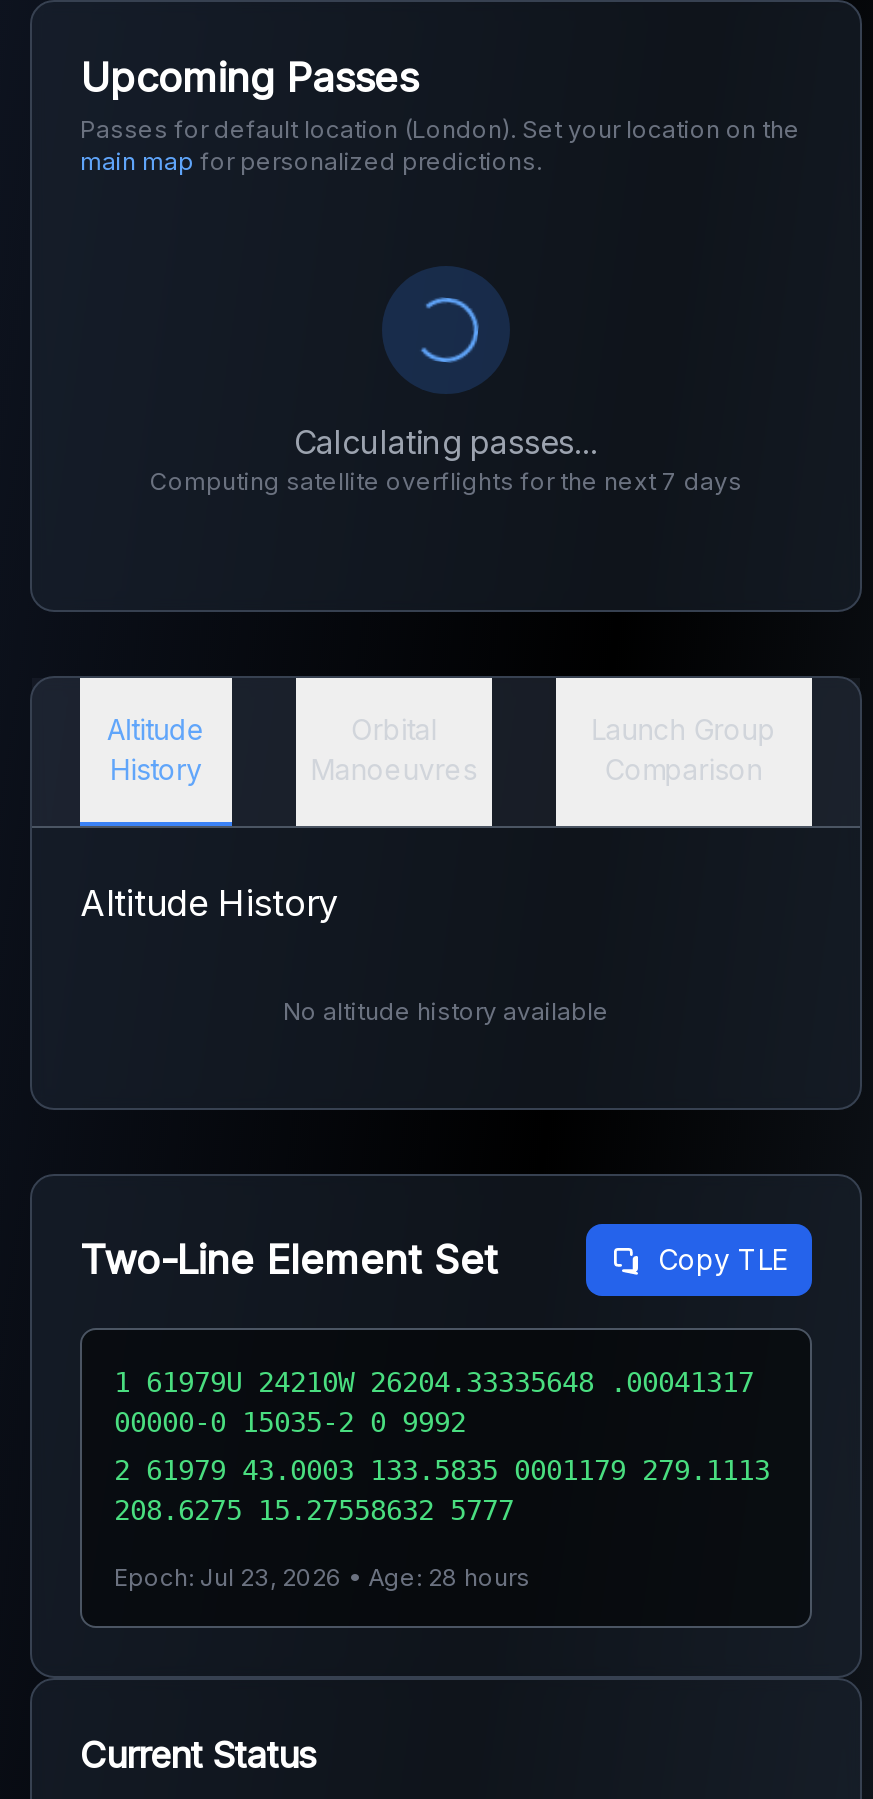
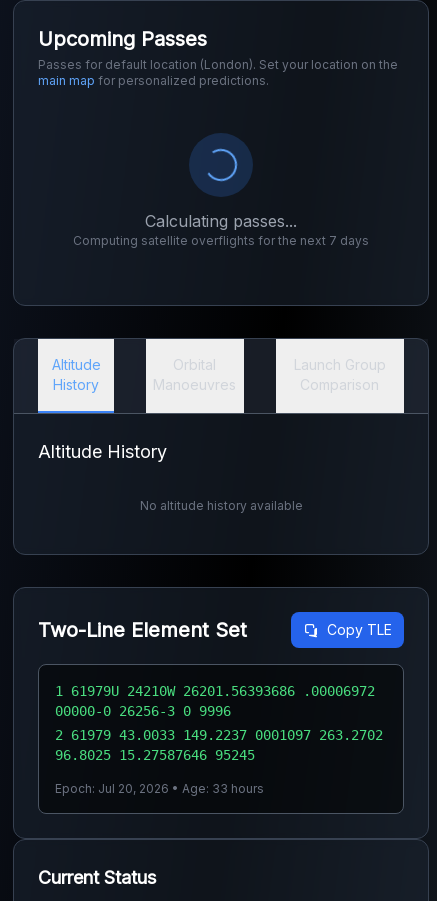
- 1 61979U 24210W 26204.33335648 .00041317
+ 1 61979U 24210W 26201.56393686 .00006972

- 00000-0 15035-2 0 9992
+ 00000-0 26256-3 0 9996

- 2 61979 43.0003 133.5835 0001179 279.1113
+ 2 61979 43.0033 149.2237 0001097 263.2702

- 208.6275 15.27558632 5777
+ 96.8025 15.27587646 95245

- Epoch: Jul 23, 2026 • Age: 28 hours
+ Epoch: Jul 20, 2026 • Age: 33 hours
